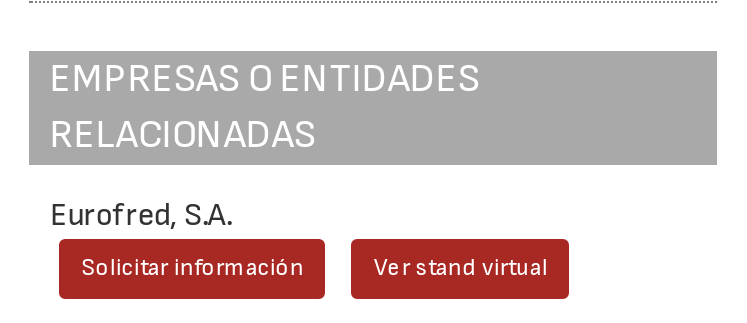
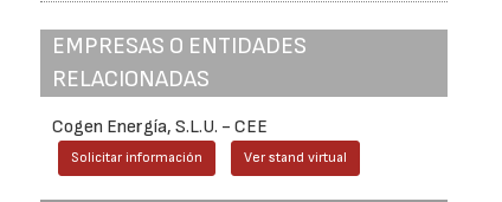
- Eurofred, S.A.
+ Cogen Energía, S.L.U. - CEE
